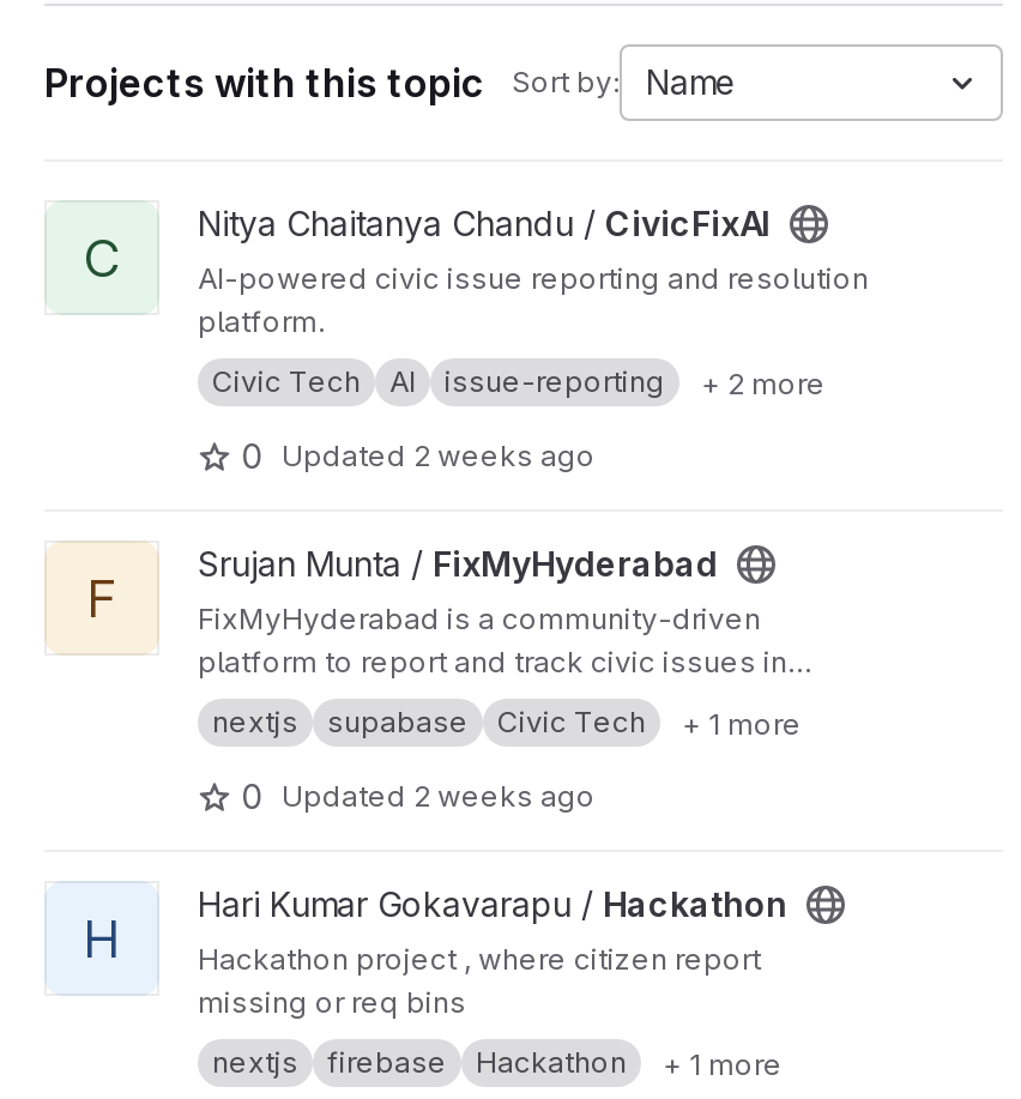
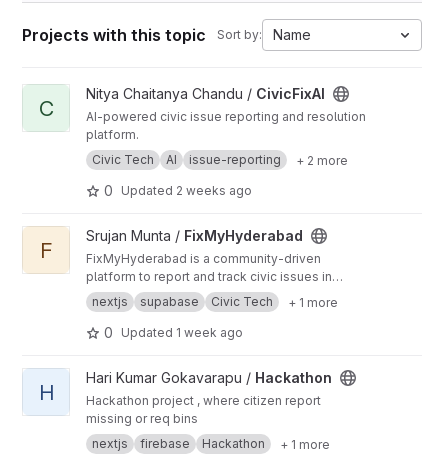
- 0 Updated 2 weeks ago
+ 0 Updated 1 week ago
